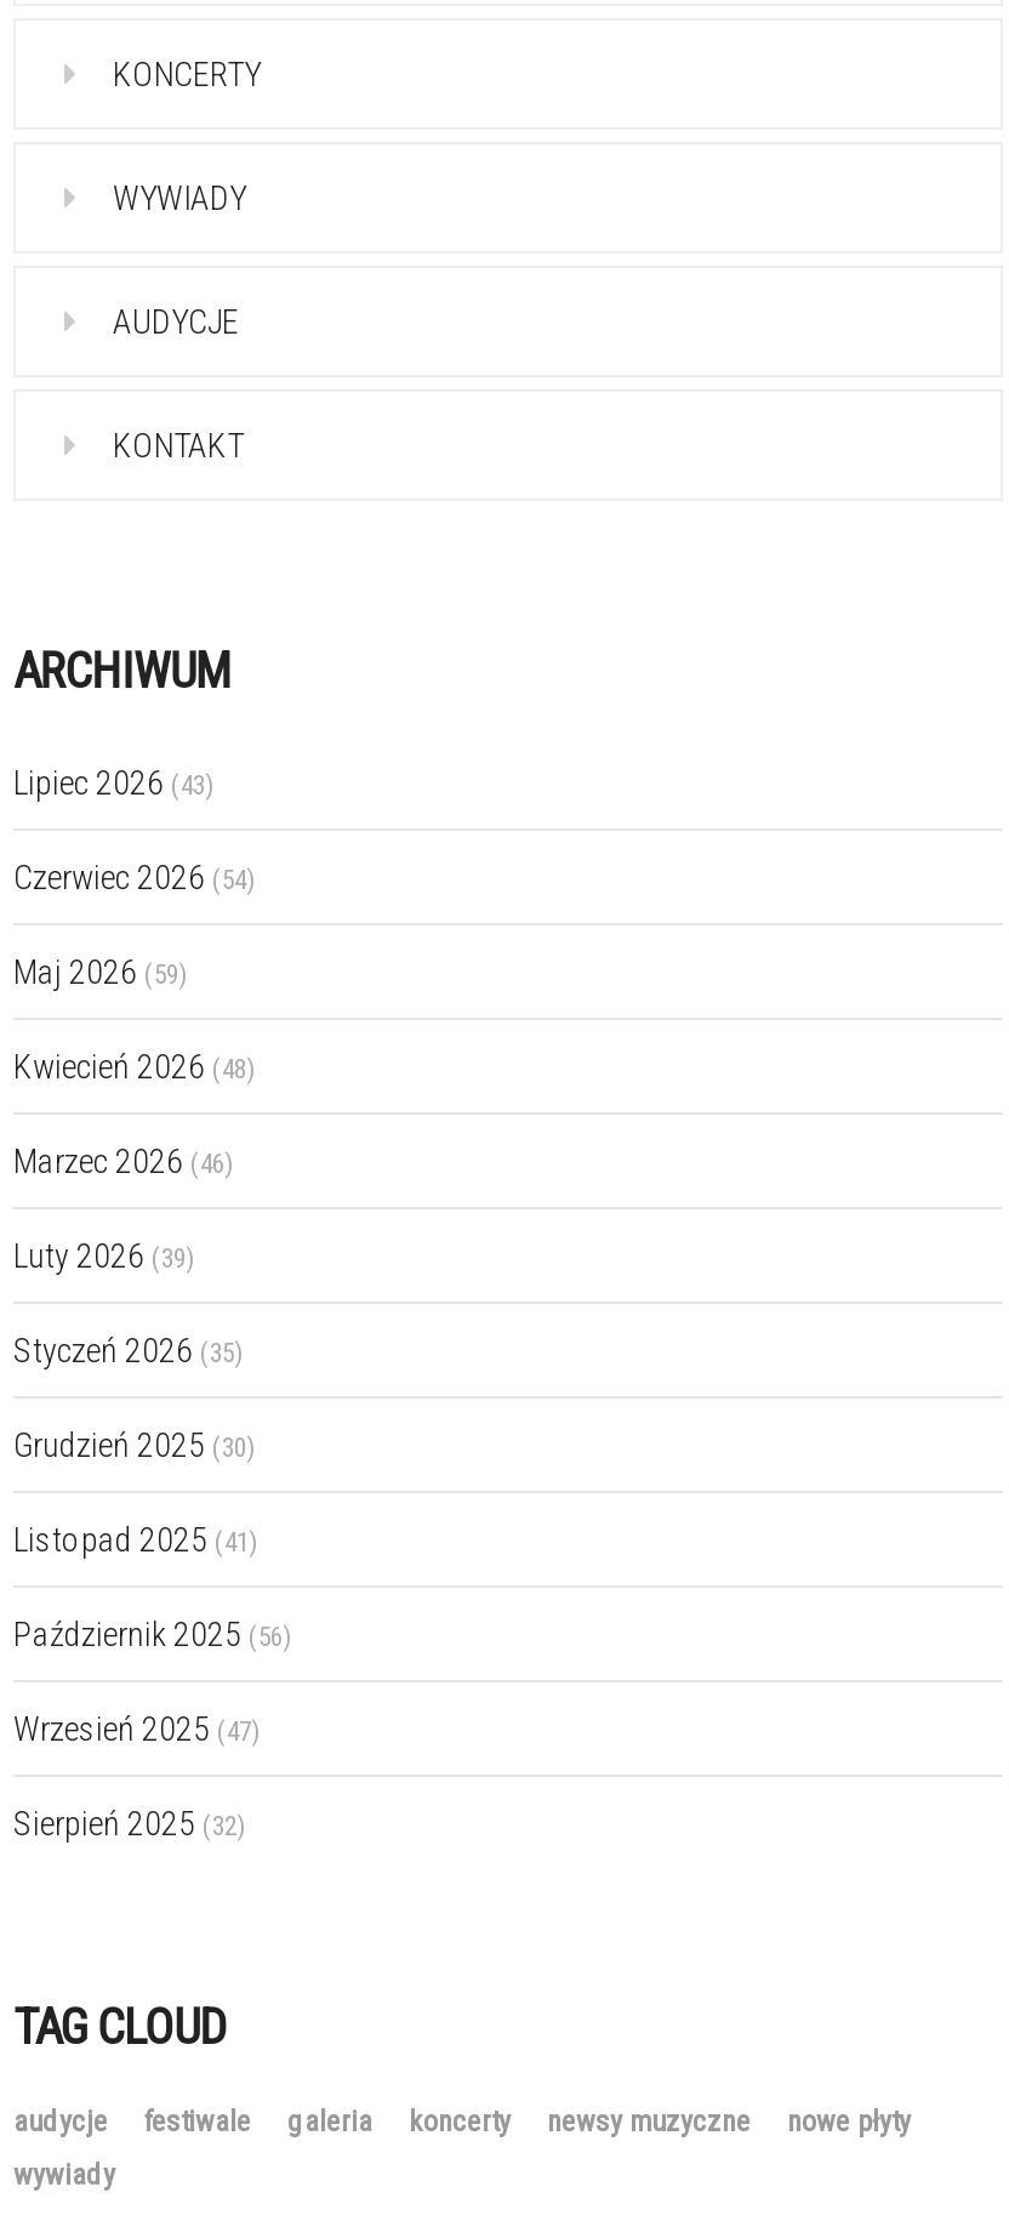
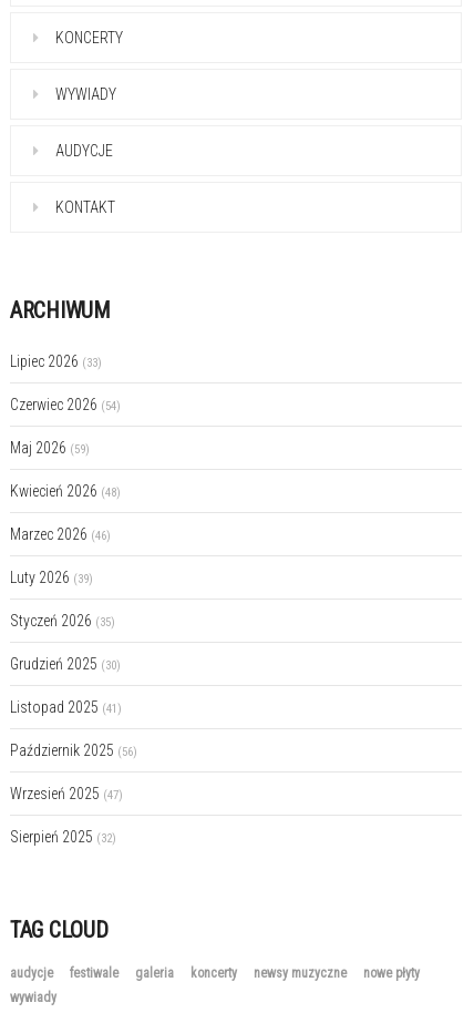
- Lipiec 2026 (43)
+ Lipiec 2026 (33)
